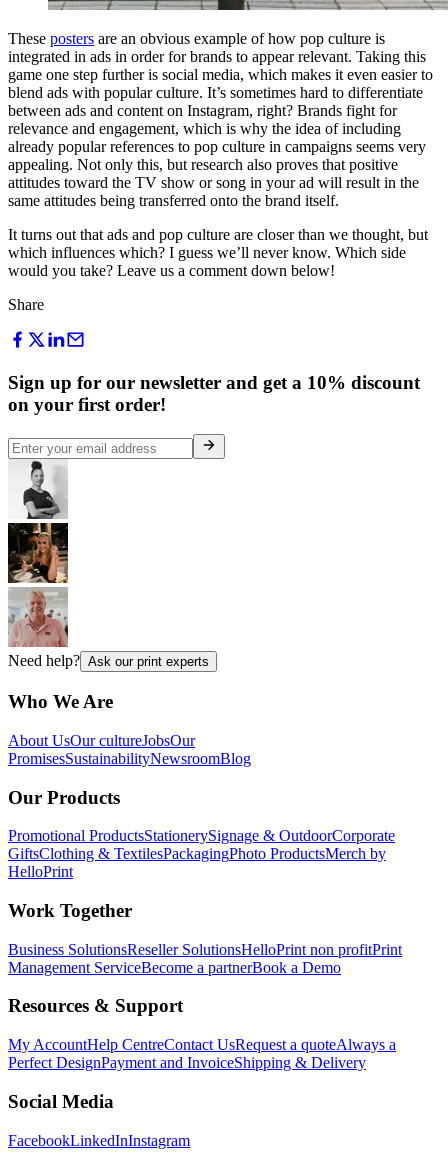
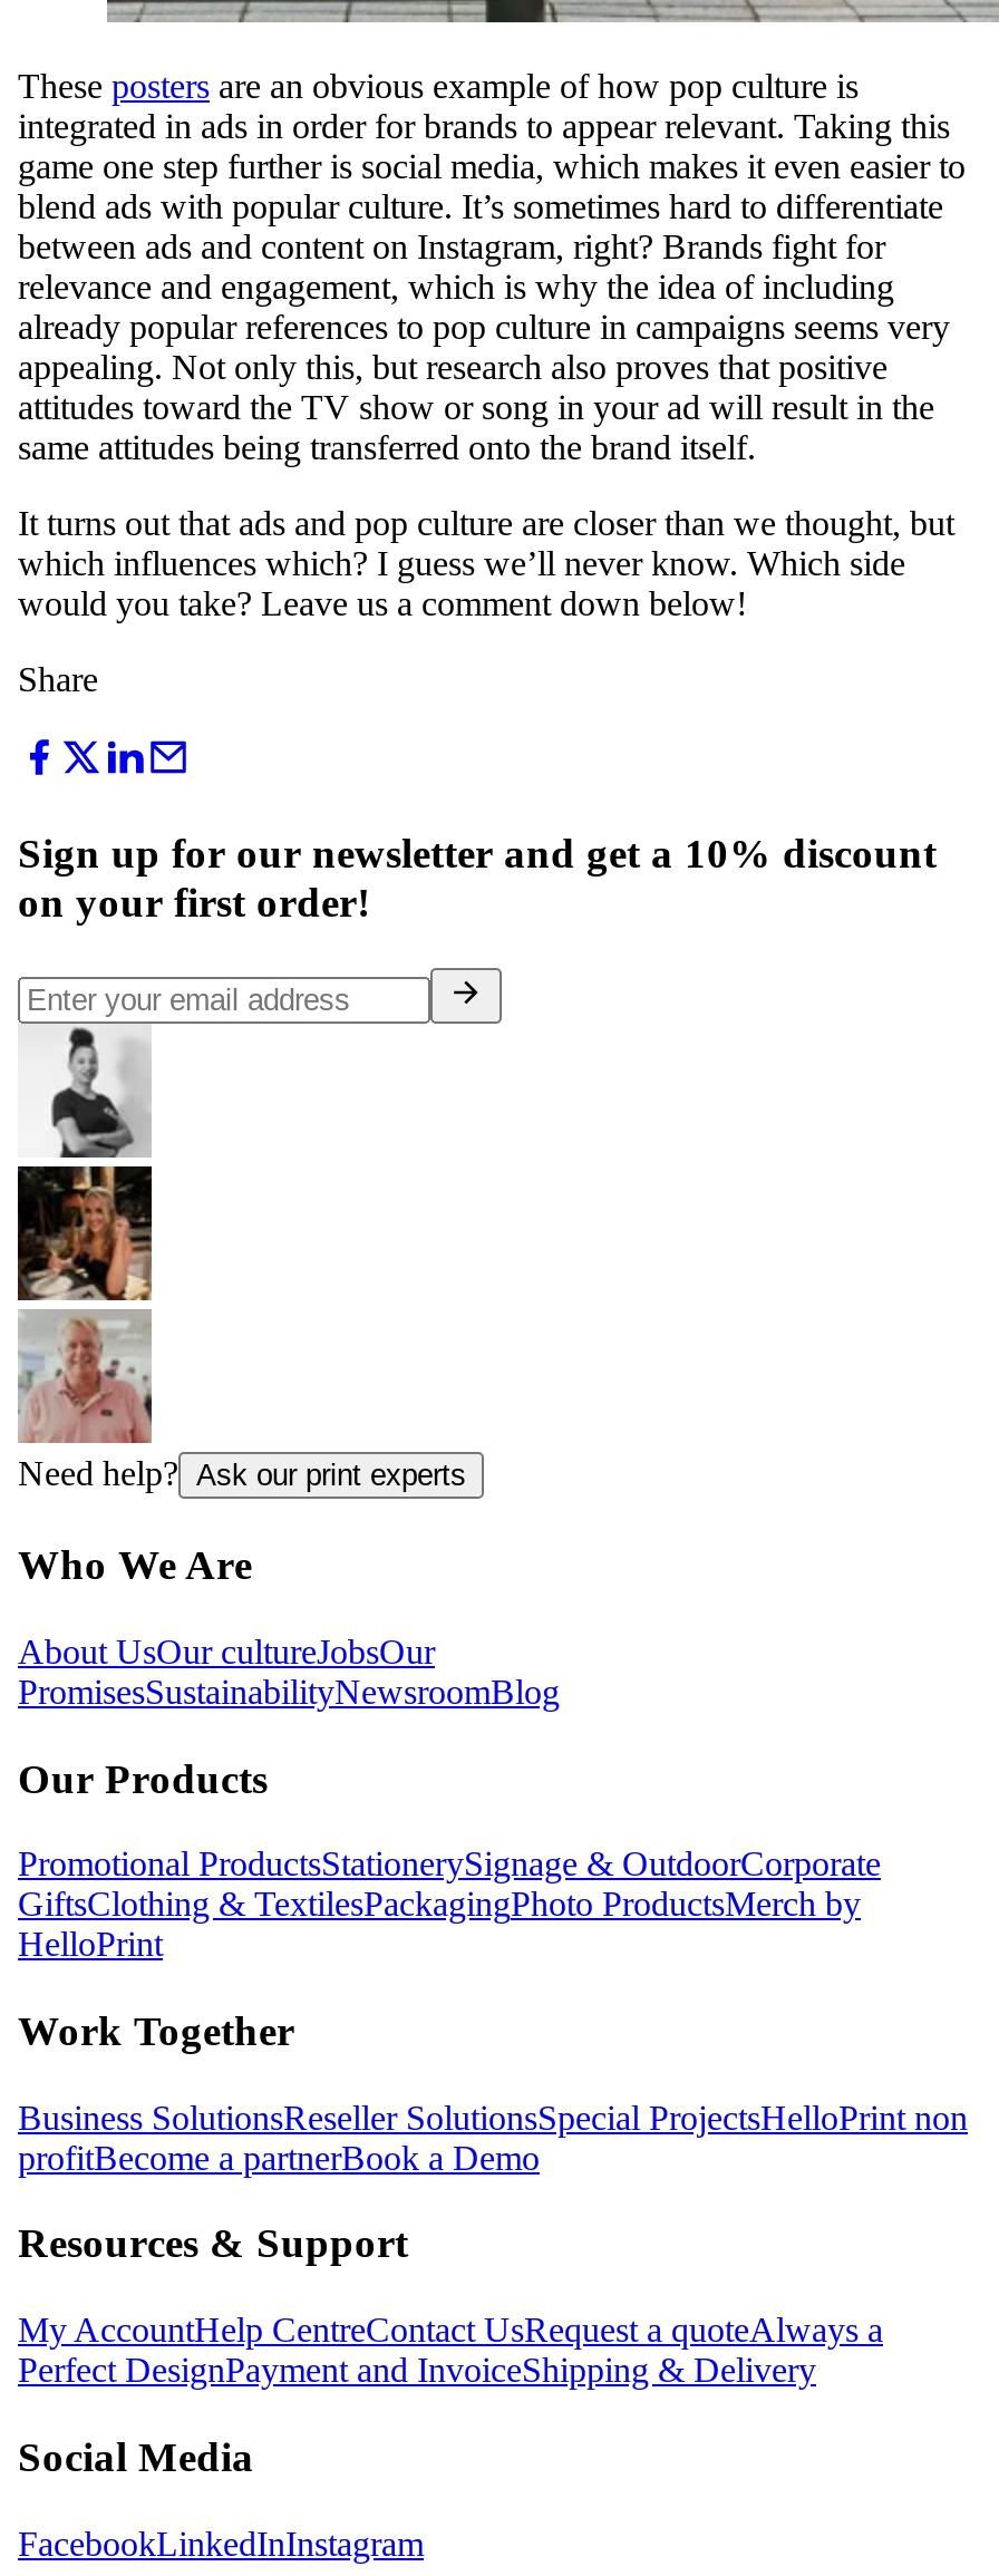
- Business SolutionsReseller SolutionsHelloPrint non profitPrint
- Management ServiceBecome a partnerBook a Demo
+ Business SolutionsReseller SolutionsSpecial ProjectsHelloPrint non
+ profitBecome a partnerBook a Demo
